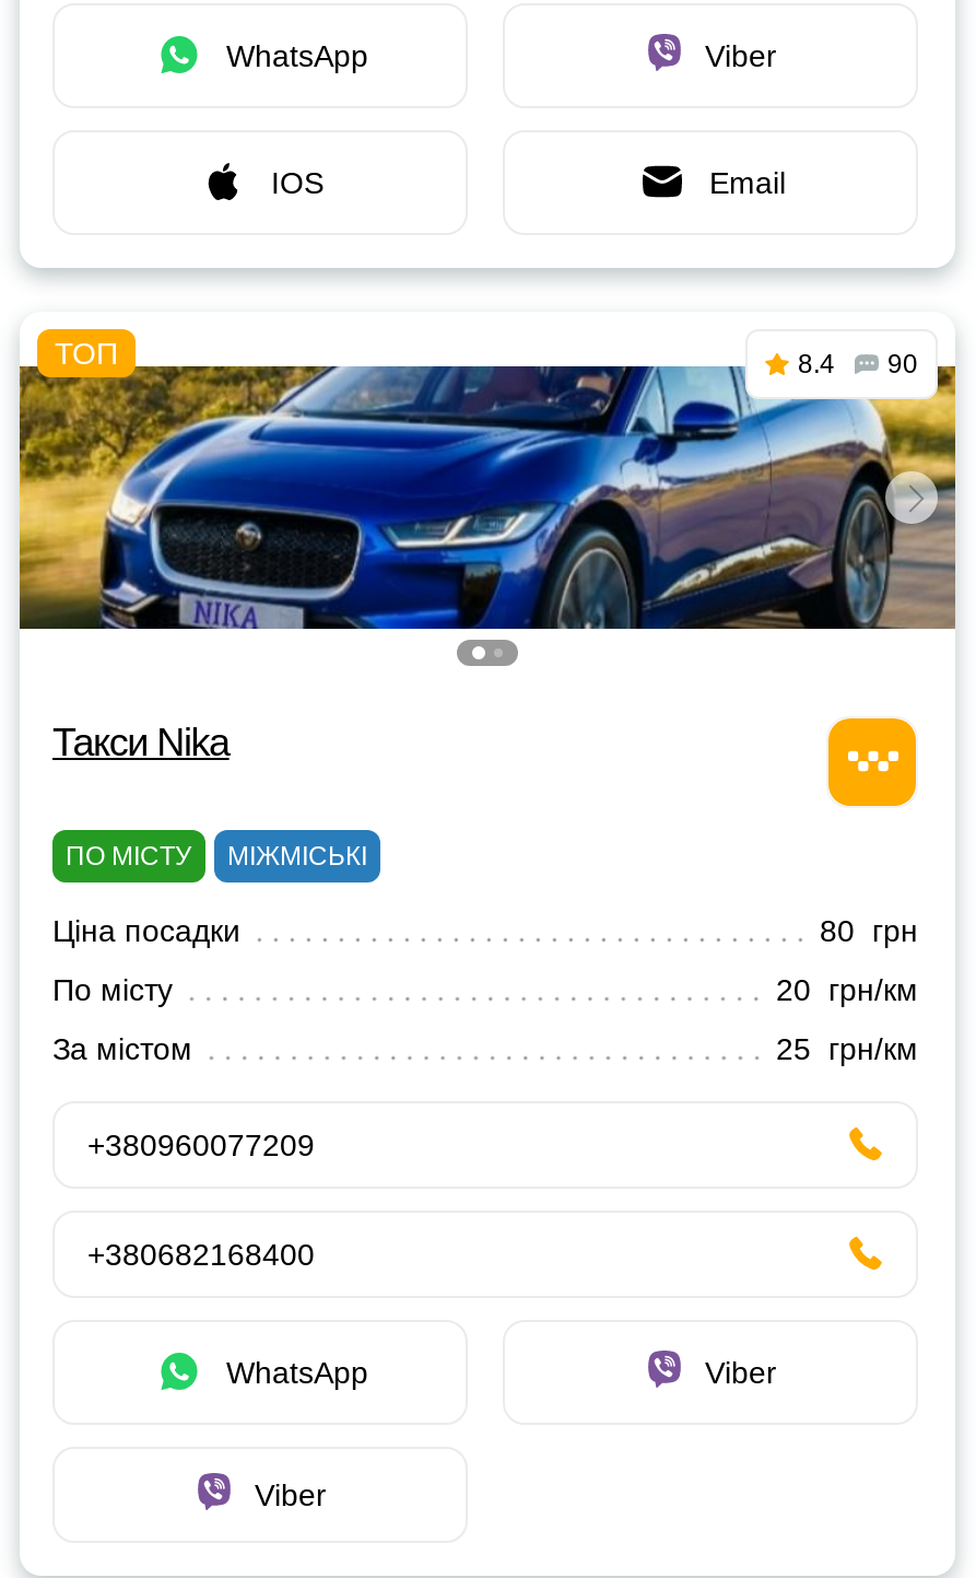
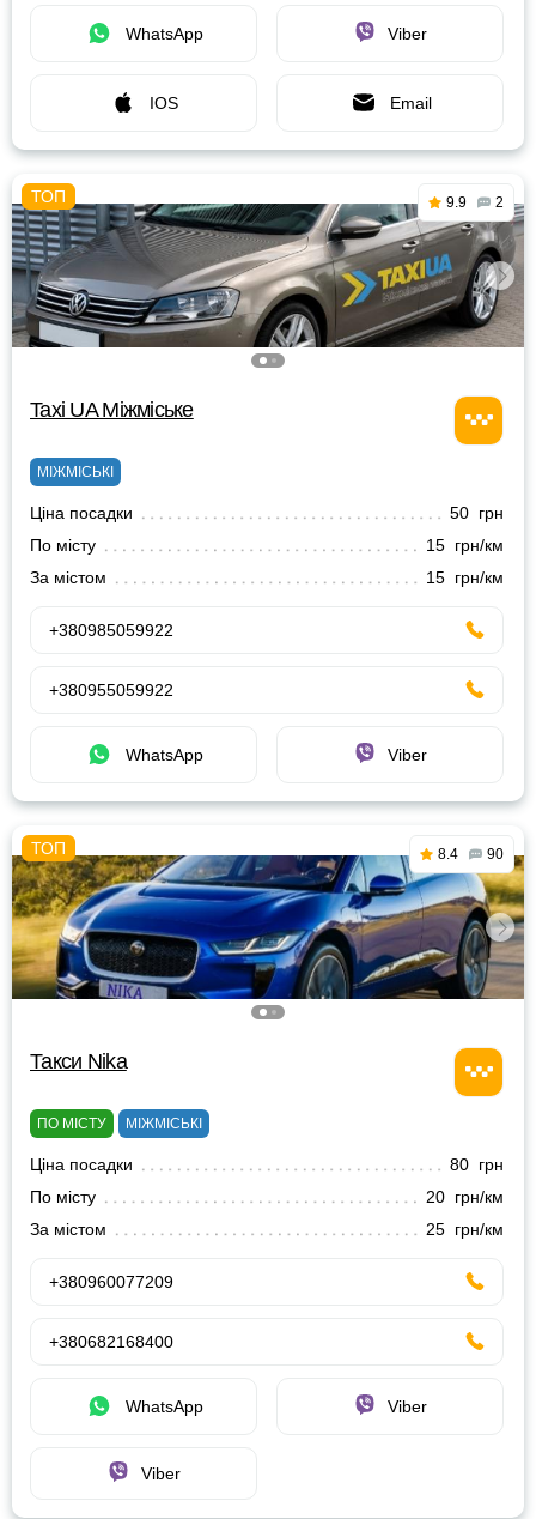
+ [image]
+ 9.9
+ 2

+ Taxi UA Міжміське
+ МІЖМІСЬКІ
+ Ціна посадки
+ 50 грн
+ По місту
+ 15 грн/км
+ За містом
+ 15 грн/км
+ +380985059922
+ +380955059922
+ WhatsApp
+ Viber
